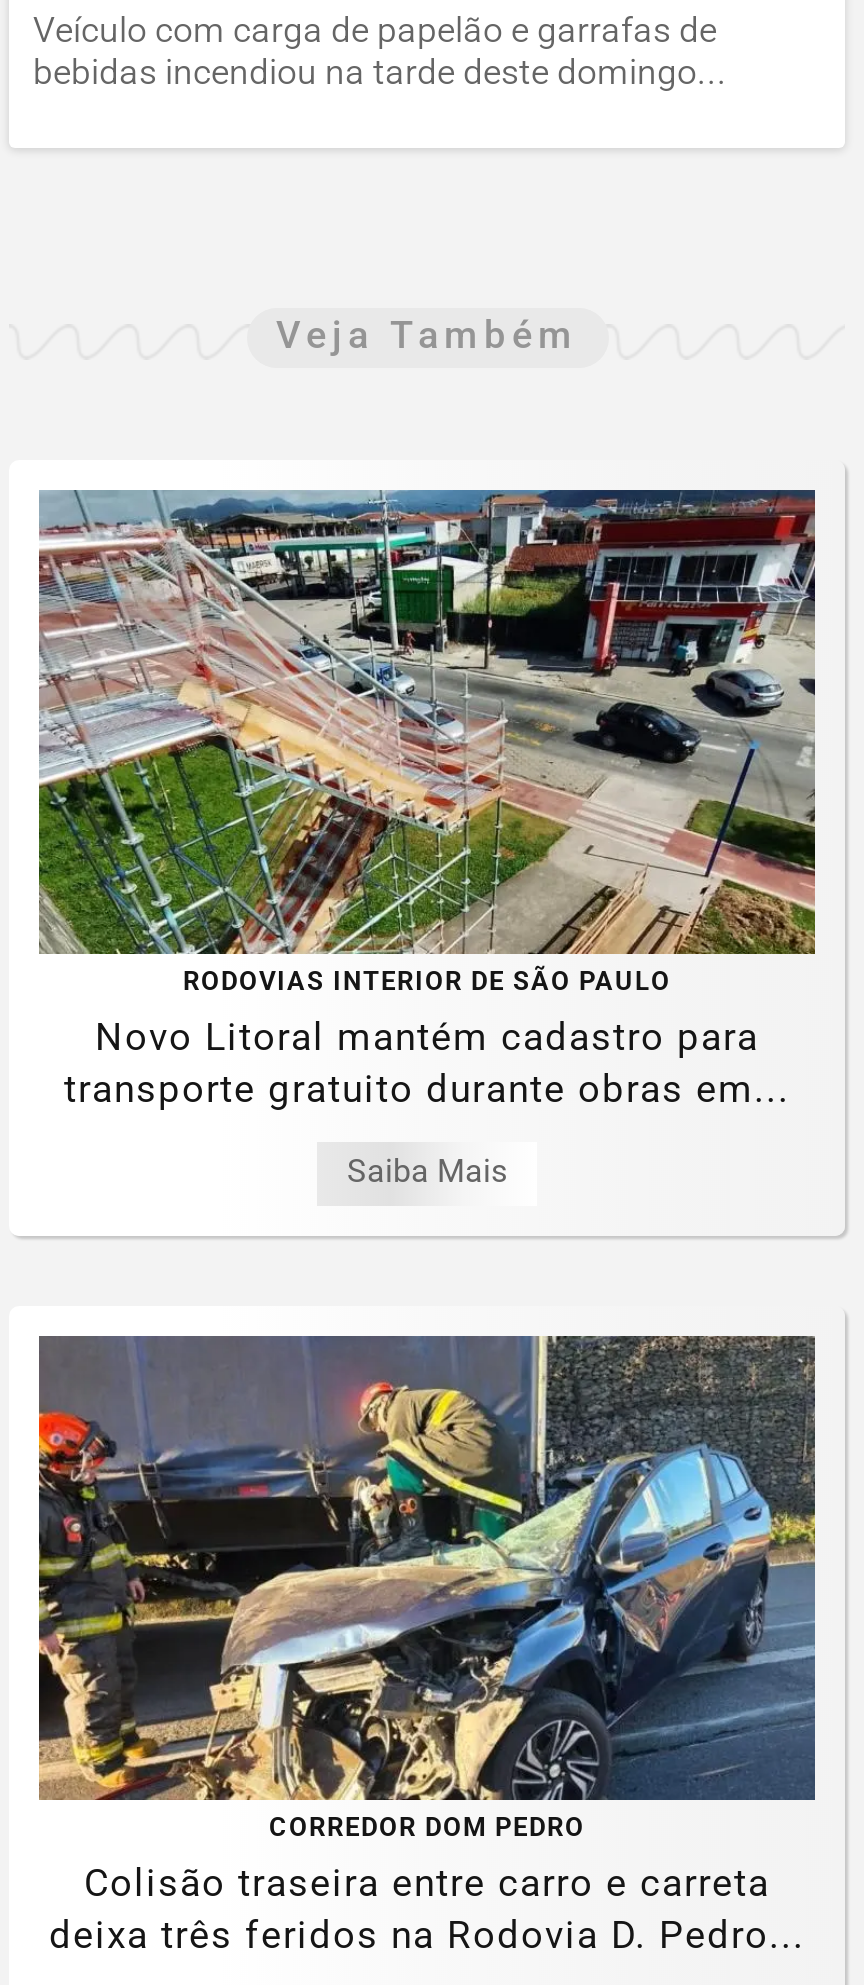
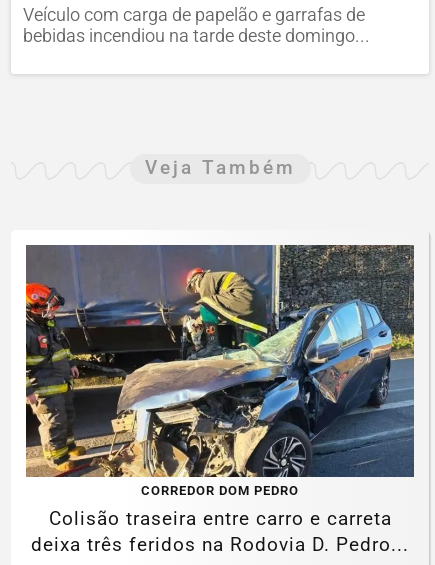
- [image]
- RODOVIAS INTERIOR DE SÃO PAULO
- Novo Litoral mantém cadastro para
- transporte gratuito durante obras em...
- Saiba Mais
